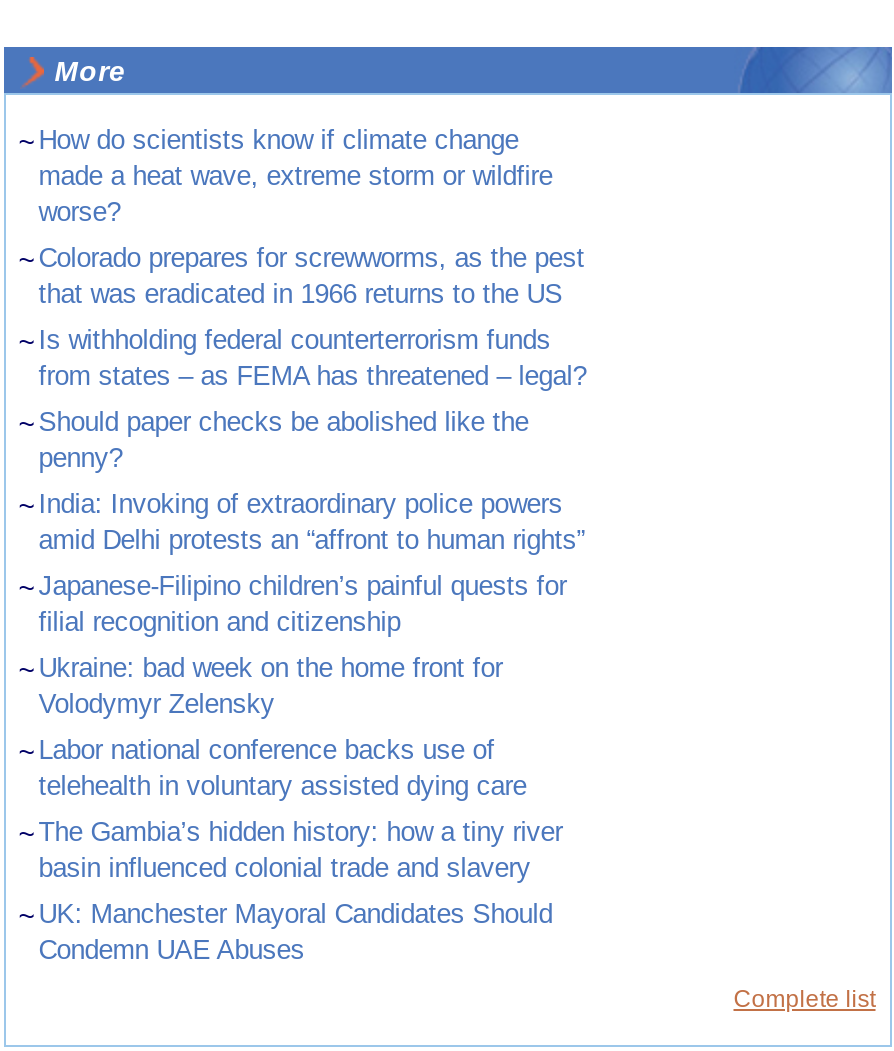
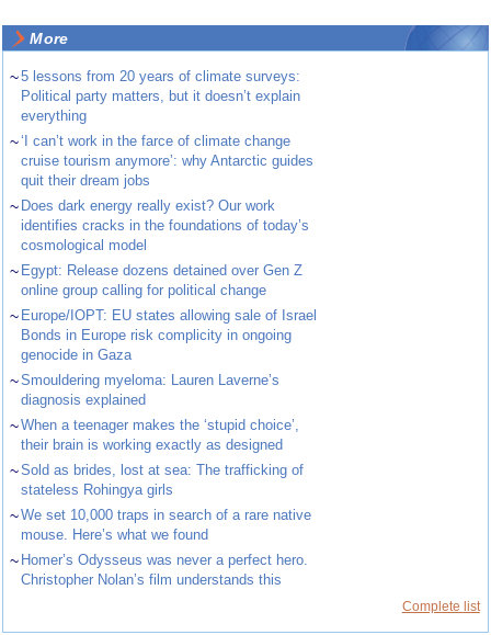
- ~ How do scientists know if climate change
- made a heat wave, extreme storm or wildfire
- worse?
+ ~ 5 lessons from 20 years of climate surveys:
+ Political party matters, but it doesn’t explain
+ everything

- ~ Colorado prepares for screwworms, as the pest
- that was eradicated in 1966 returns to the US
+ ~ ‘I can’t work in the farce of climate change
+ cruise tourism anymore’: why Antarctic guides
+ quit their dream jobs

- ~ Is withholding federal counterterrorism funds
- from states – as FEMA has threatened – legal?
+ ~ Does dark energy really exist? Our work
+ identifies cracks in the foundations of today’s
+ cosmological model

- ~ Should paper checks be abolished like the
- penny?
+ ~ Egypt: Release dozens detained over Gen Z
+ online group calling for political change

- ~ India: Invoking of extraordinary police powers
- amid Delhi protests an “affront to human rights”
+ ~ Europe/IOPT: EU states allowing sale of Israel
+ Bonds in Europe risk complicity in ongoing
+ genocide in Gaza

- ~ Japanese-Filipino children’s painful quests for
- filial recognition and citizenship
+ ~ Smouldering myeloma: Lauren Laverne’s
+ diagnosis explained

- ~ Ukraine: bad week on the home front for
- Volodymyr Zelensky
+ ~ When a teenager makes the ‘stupid choice’,
+ their brain is working exactly as designed

- ~ Labor national conference backs use of
- telehealth in voluntary assisted dying care
+ ~ Sold as brides, lost at sea: The trafficking of
+ stateless Rohingya girls

- ~ The Gambia’s hidden history: how a tiny river
- basin influenced colonial trade and slavery
+ ~ We set 10,000 traps in search of a rare native
+ mouse. Here’s what we found

- ~ UK: Manchester Mayoral Candidates Should
- Condemn UAE Abuses
+ ~ Homer’s Odysseus was never a perfect hero.
+ Christopher Nolan’s film understands this
